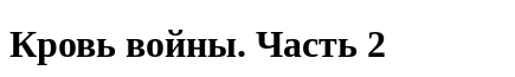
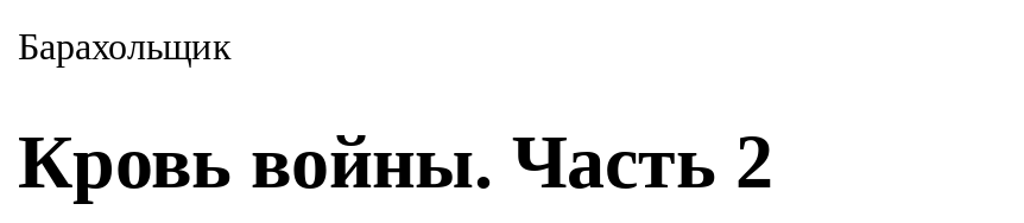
+ Барахольщик
